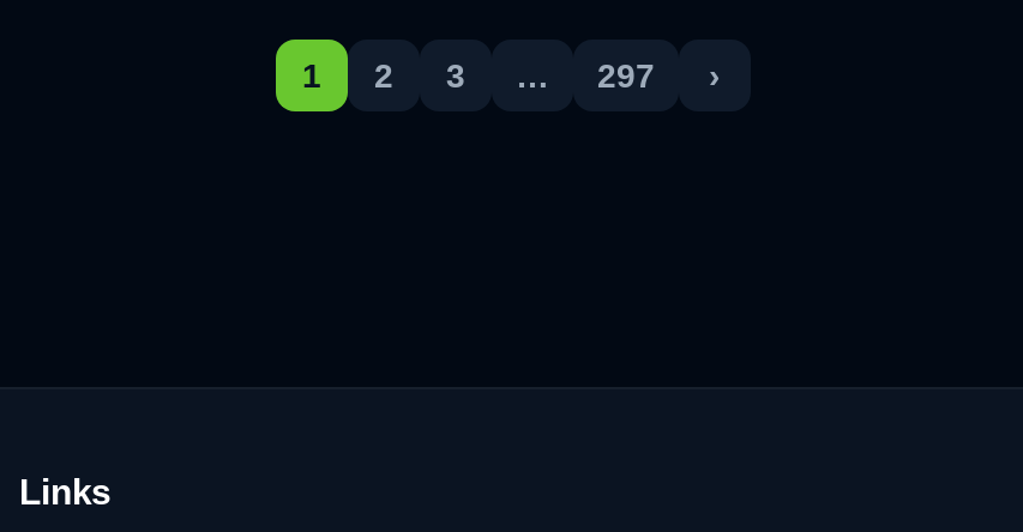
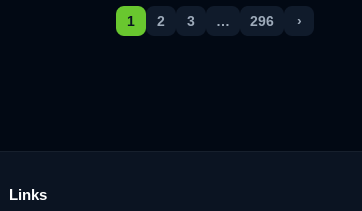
- 297
+ 296
